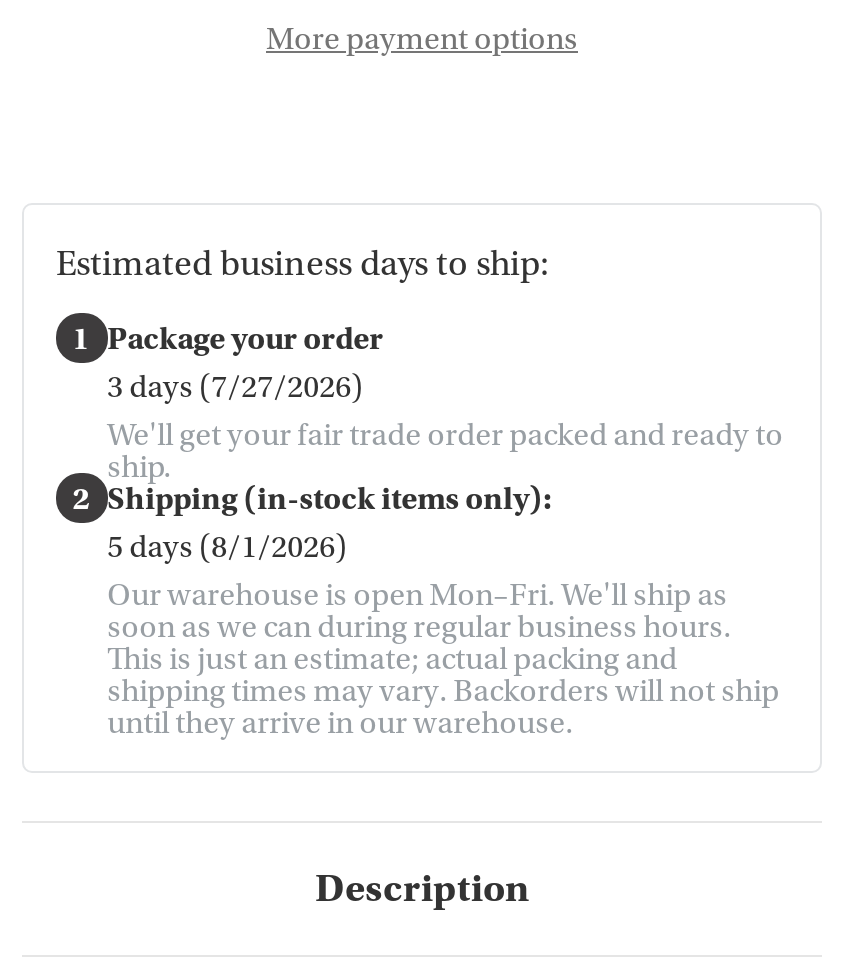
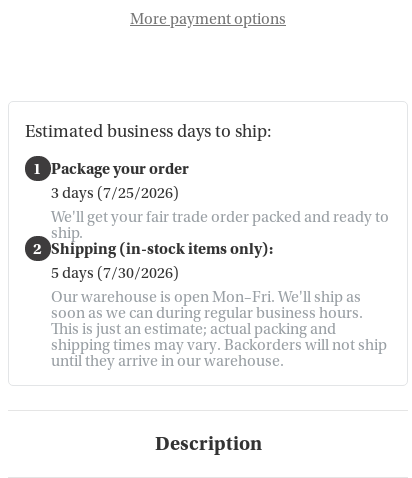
- 3 days (7/27/2026)
+ 3 days (7/25/2026)

- 5 days (8/1/2026)
+ 5 days (7/30/2026)
